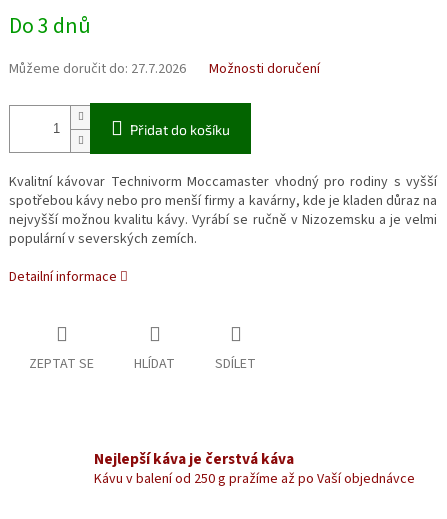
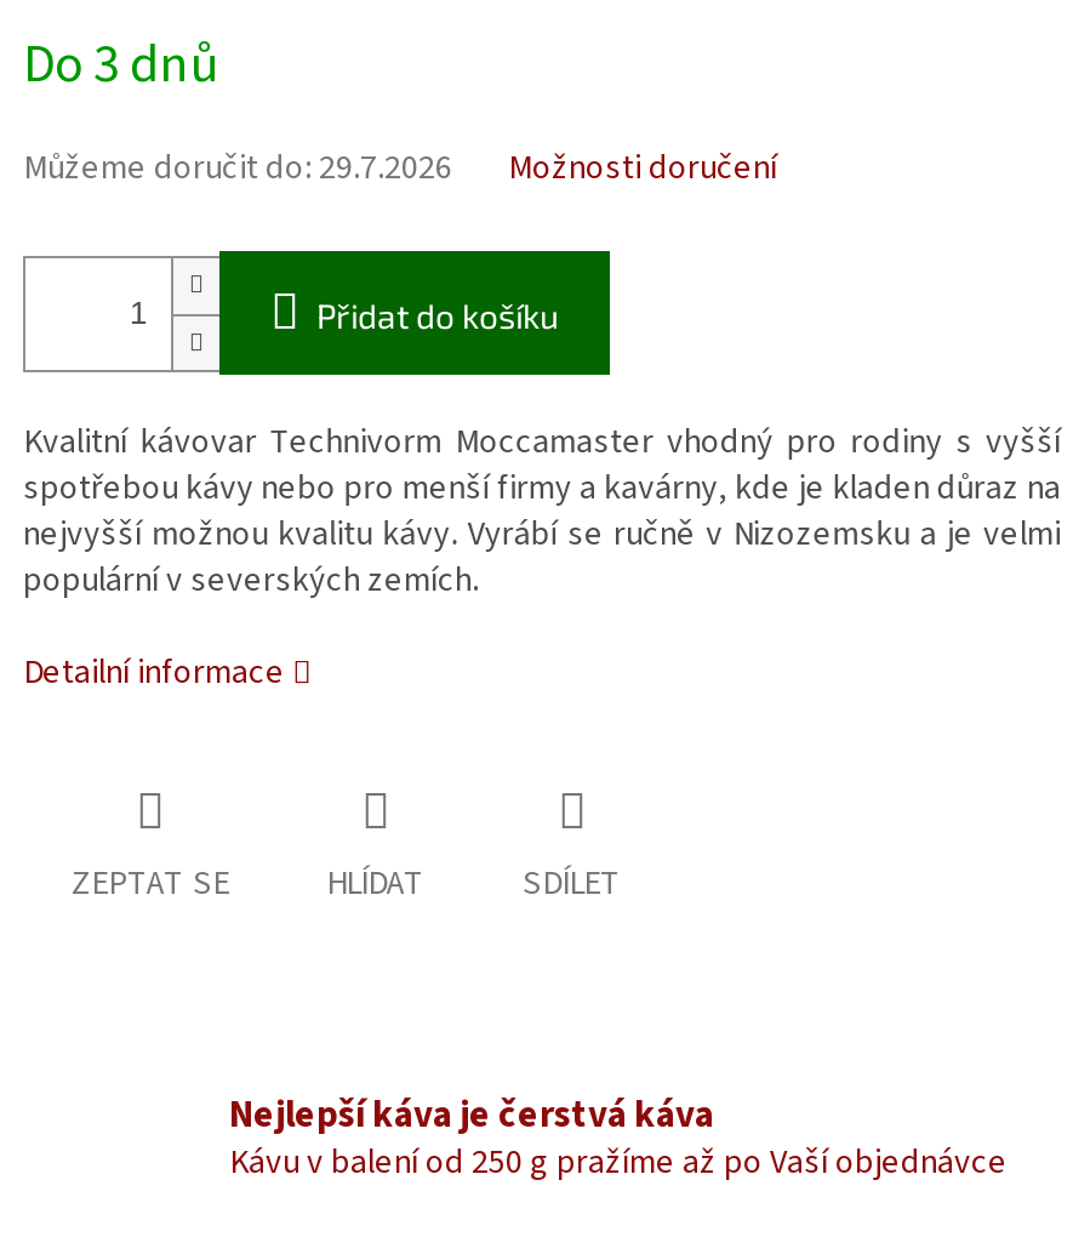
- Můžeme doručit do: 27.7.2026
+ Můžeme doručit do: 29.7.2026
